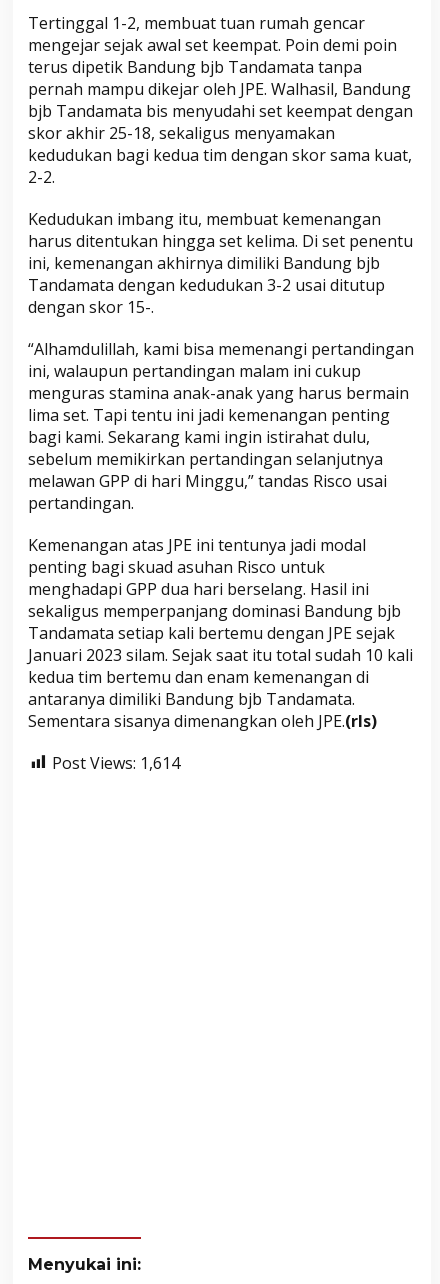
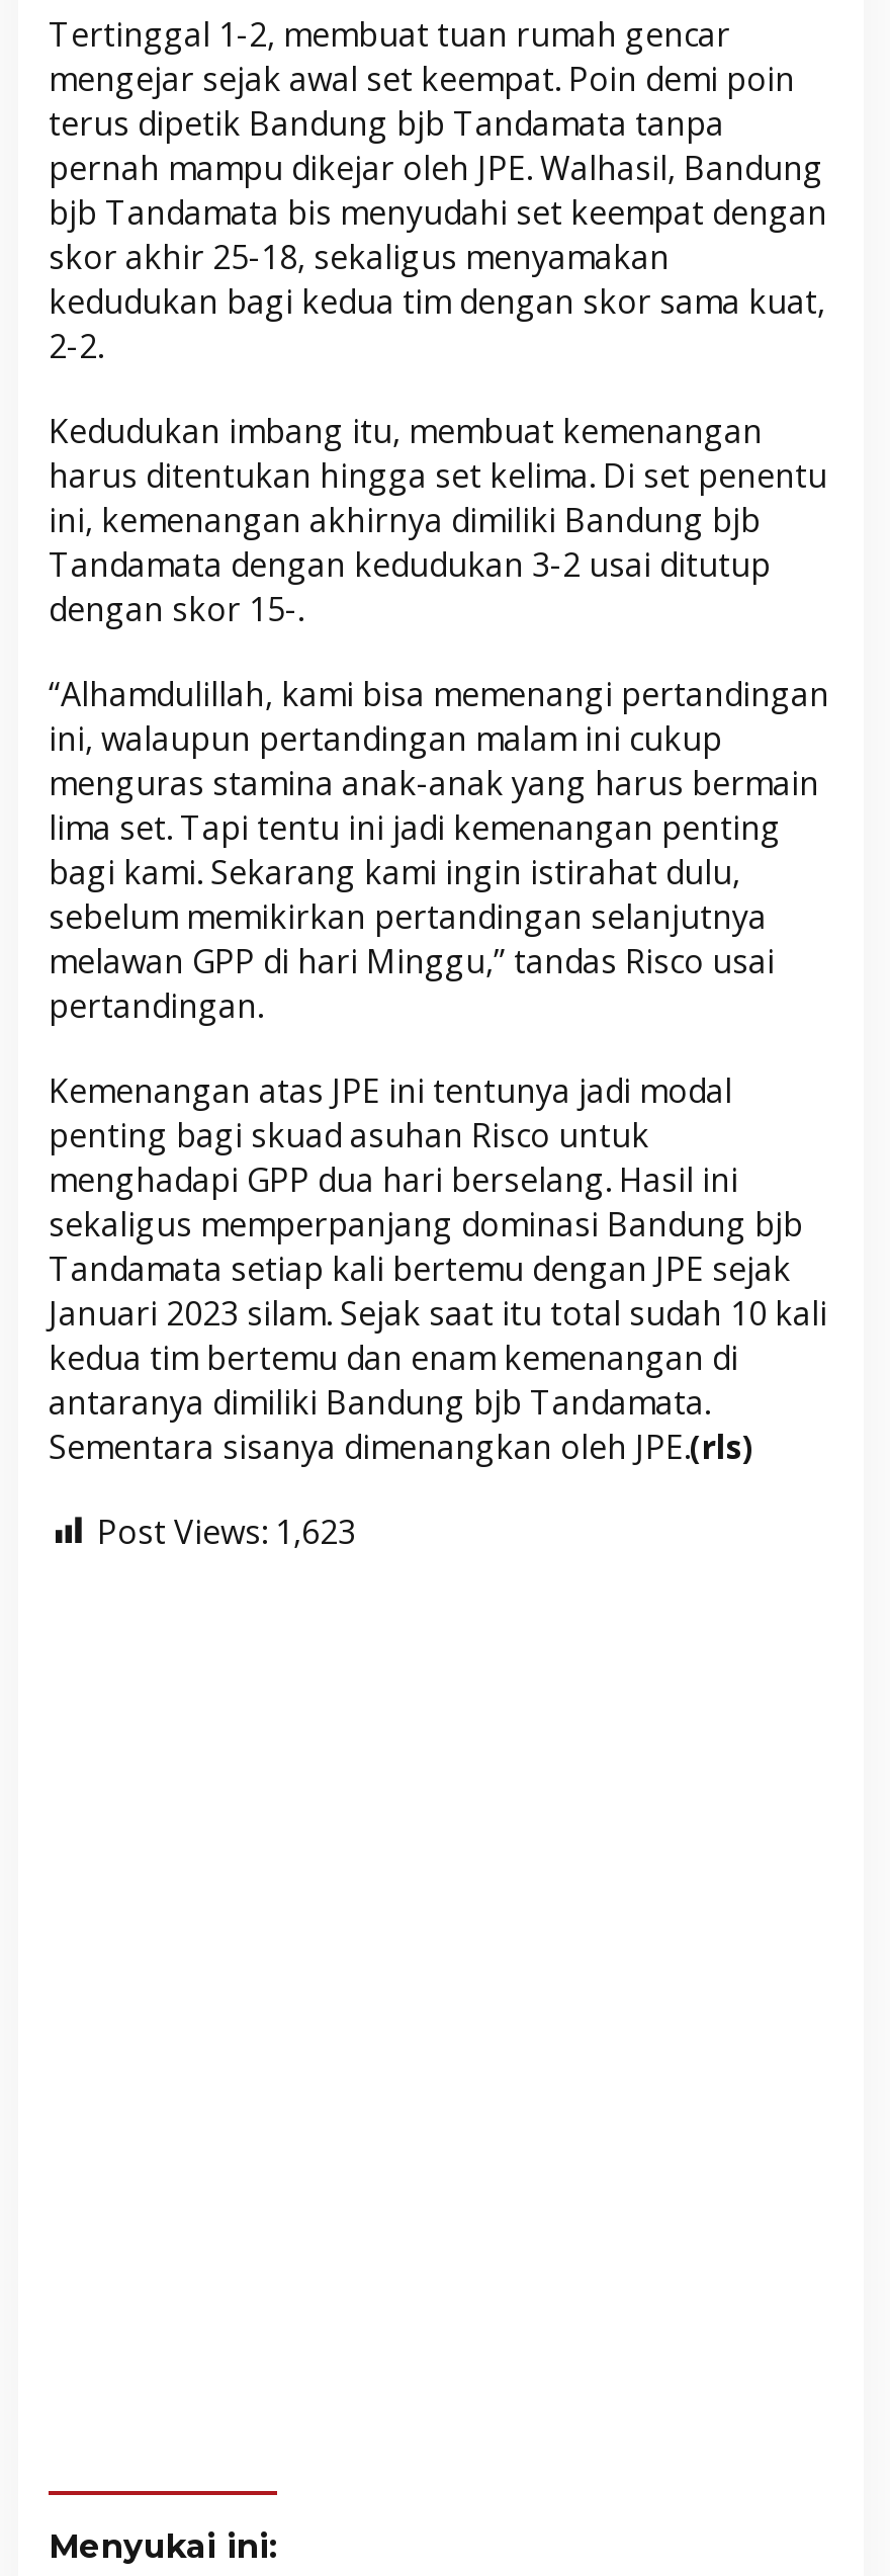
- Post Views: 1,614
+ Post Views: 1,623
